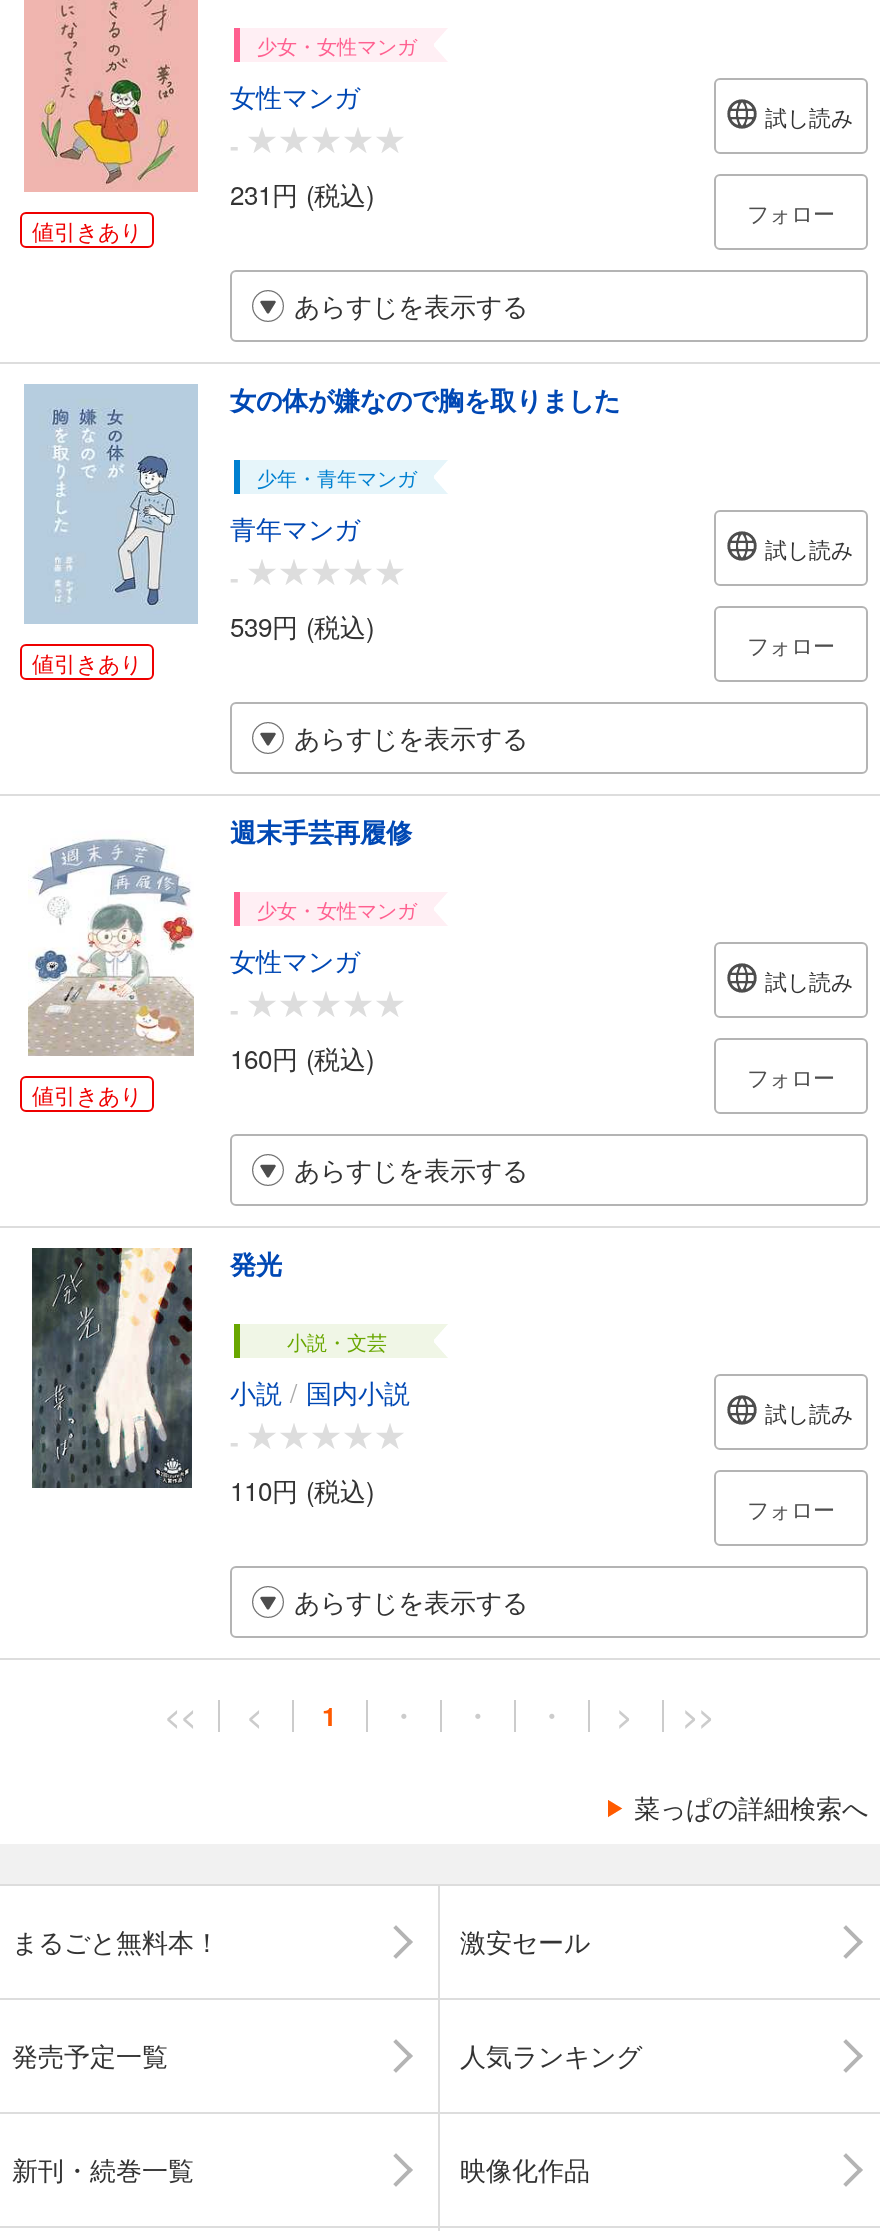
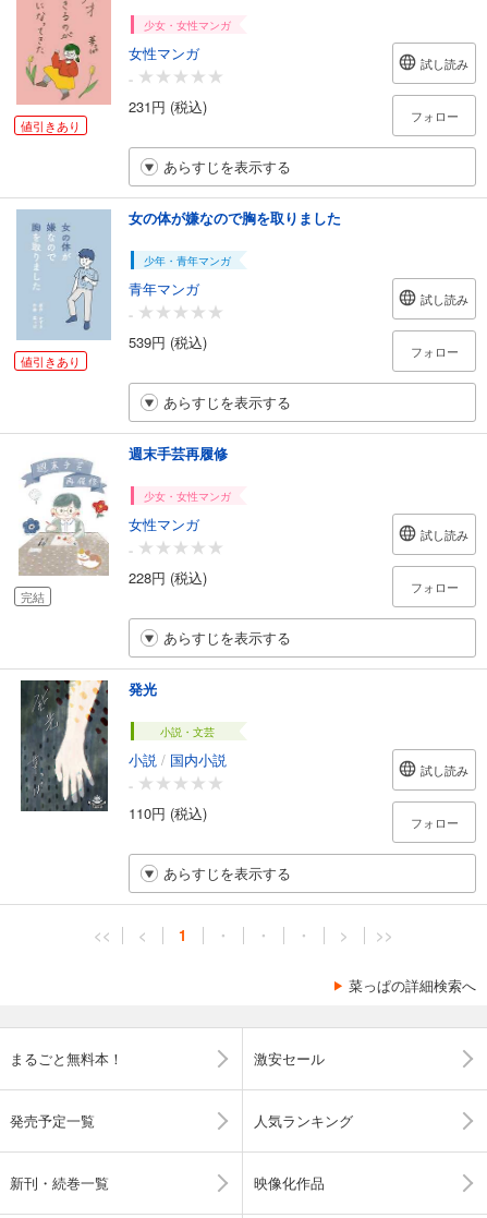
- 160円 (税込)
+ 228円 (税込)

- 値引きあり
+ 完結
